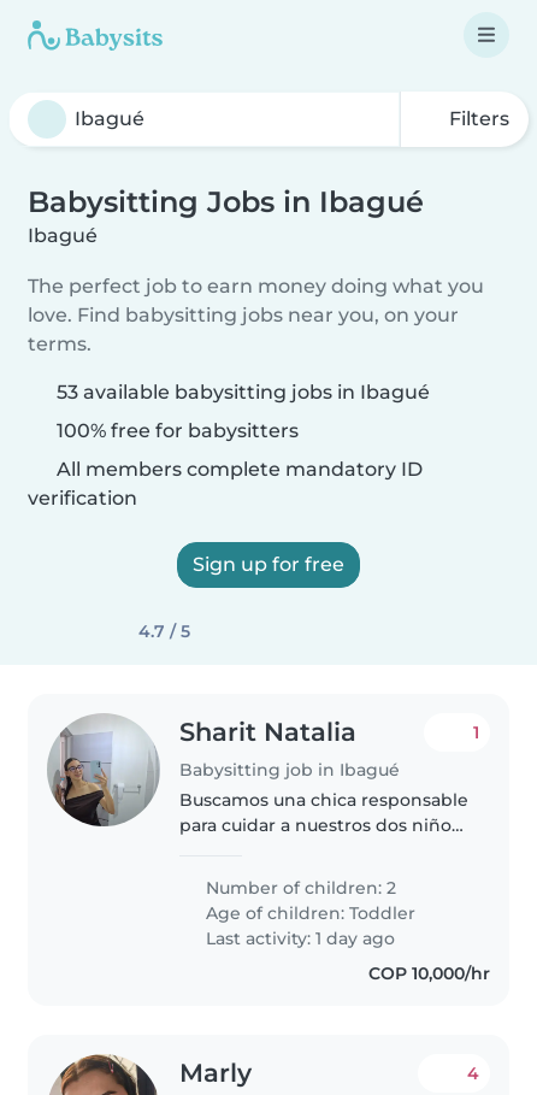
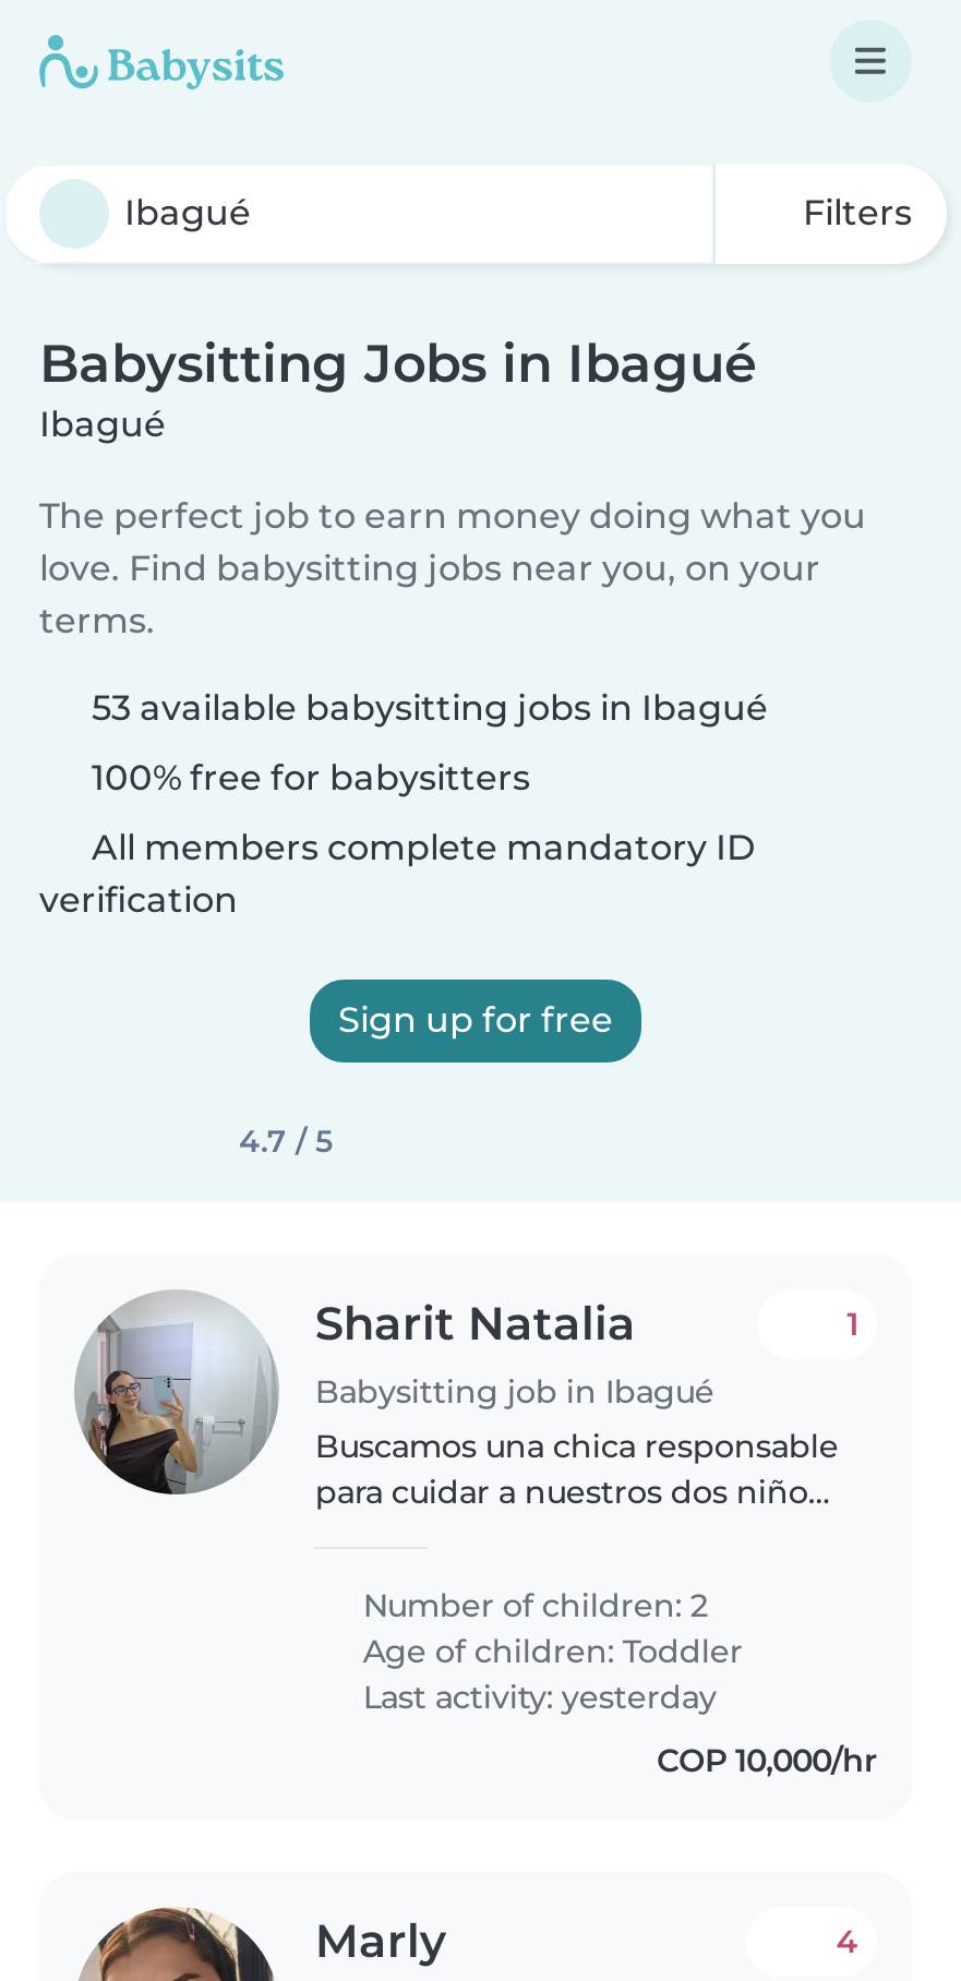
- Last activity: 1 day ago
+ Last activity: yesterday
